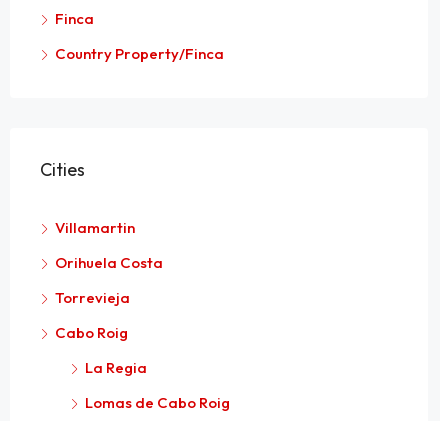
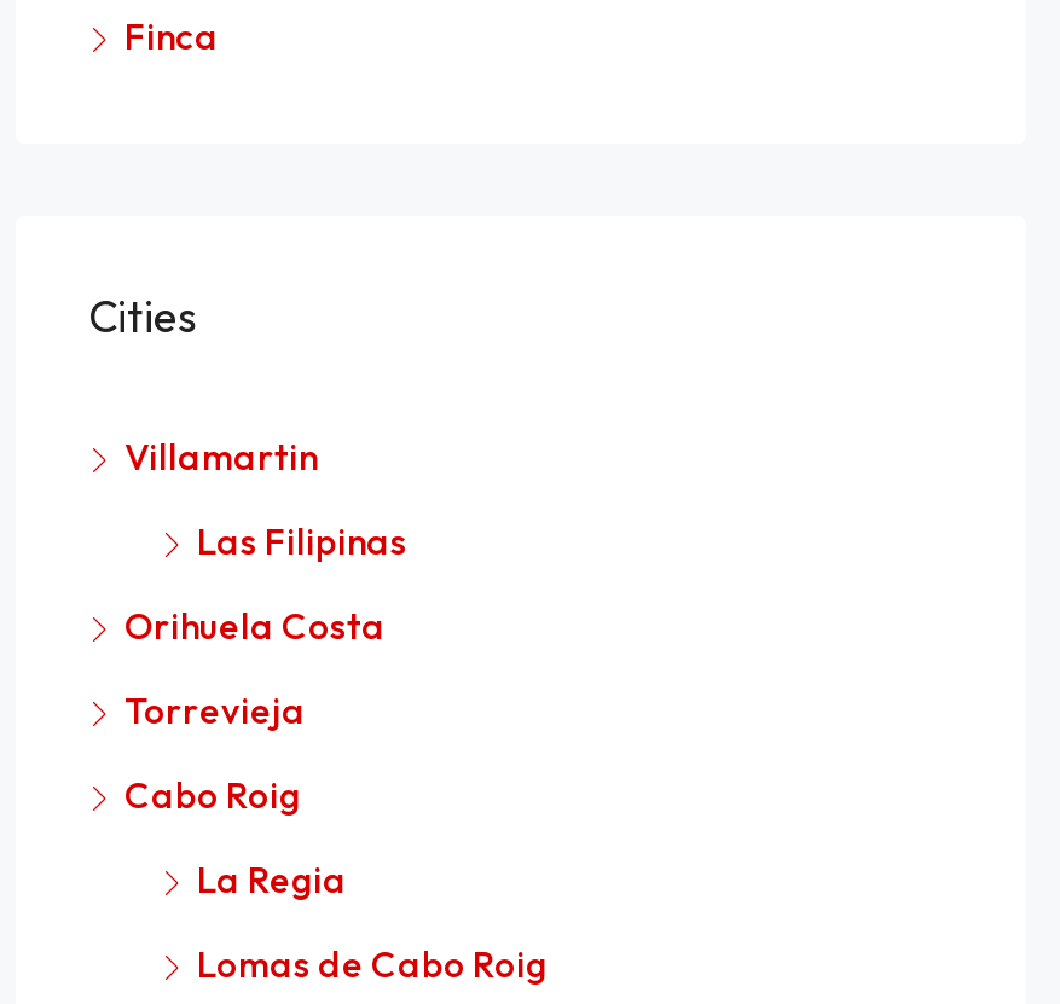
- Country Property/Finca

moved up: Cities | Villamartin

+ Las Filipinas
